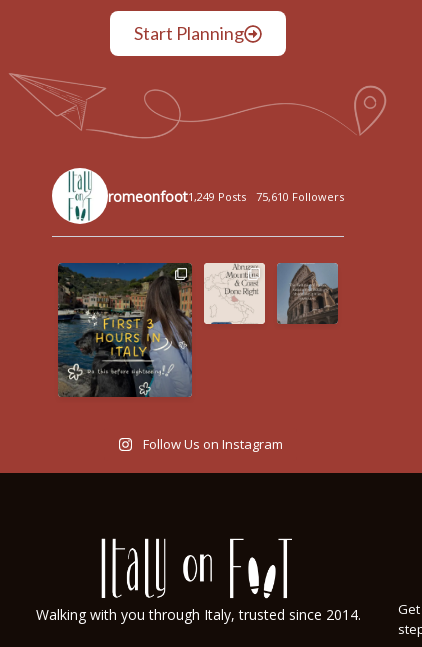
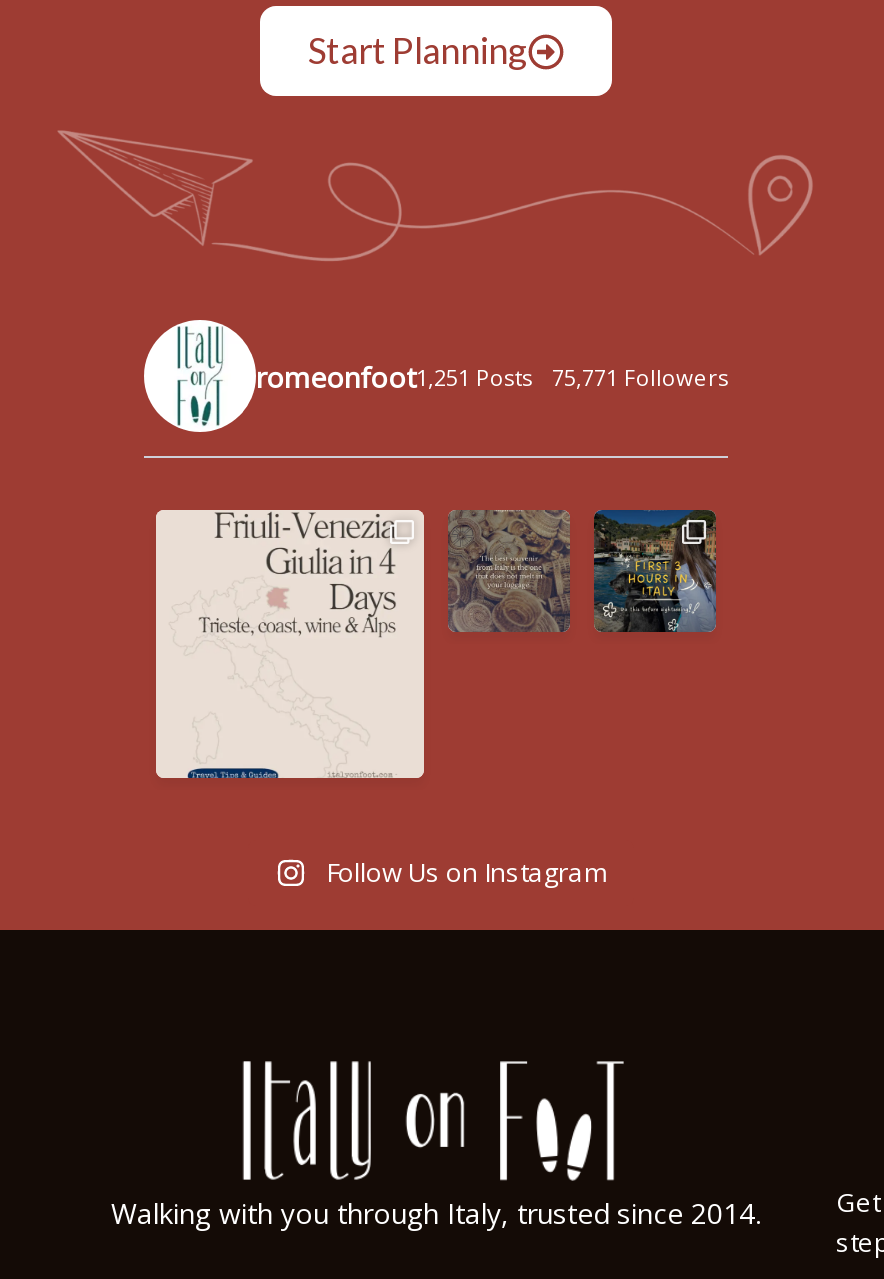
- romeonfoot1,249 Posts
+ romeonfoot1,251 Posts

- 75,610 Followers
+ 75,771 Followers

- [image]
+ [image]

- [image]
+ [image]

- [image]
+ [image]
